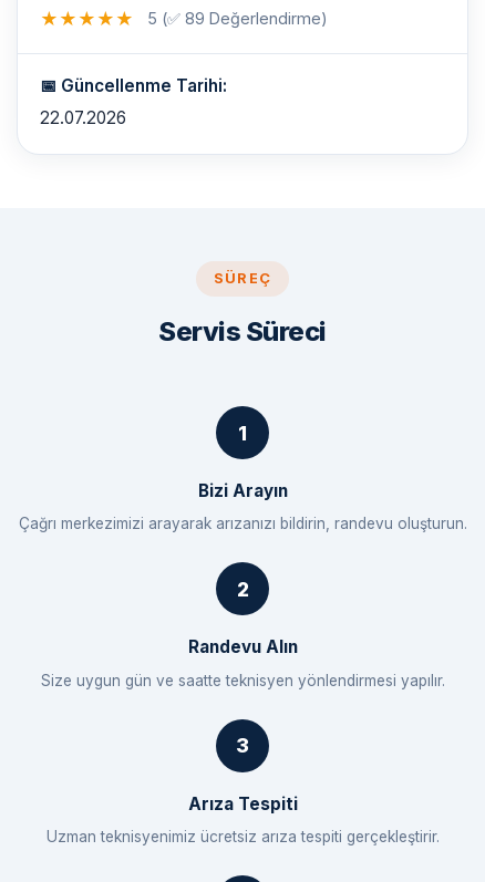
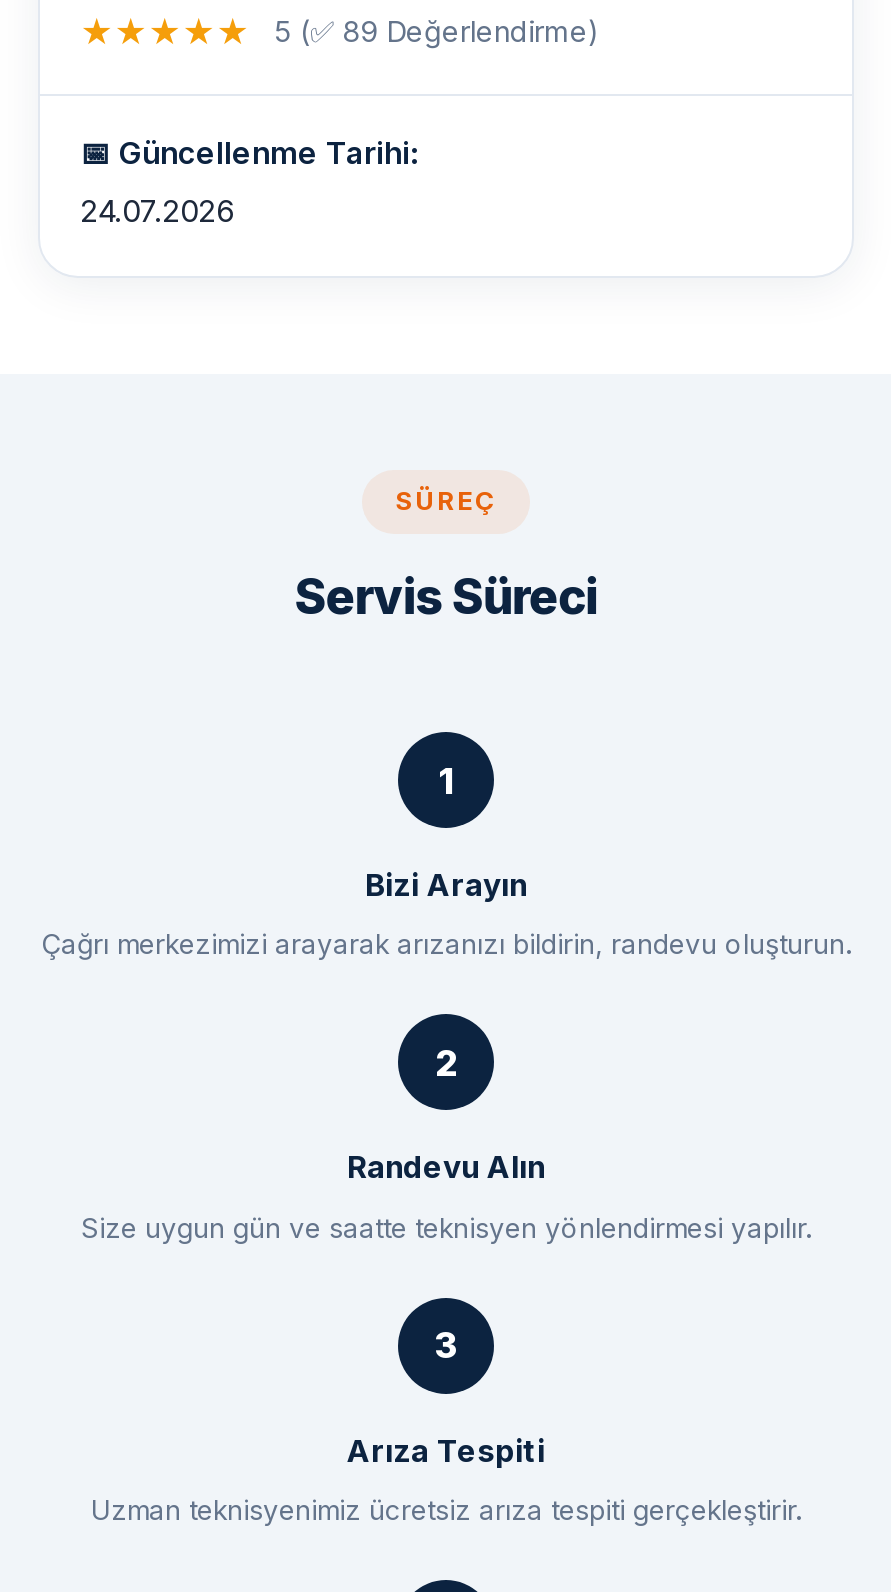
- 22.07.2026
+ 24.07.2026
